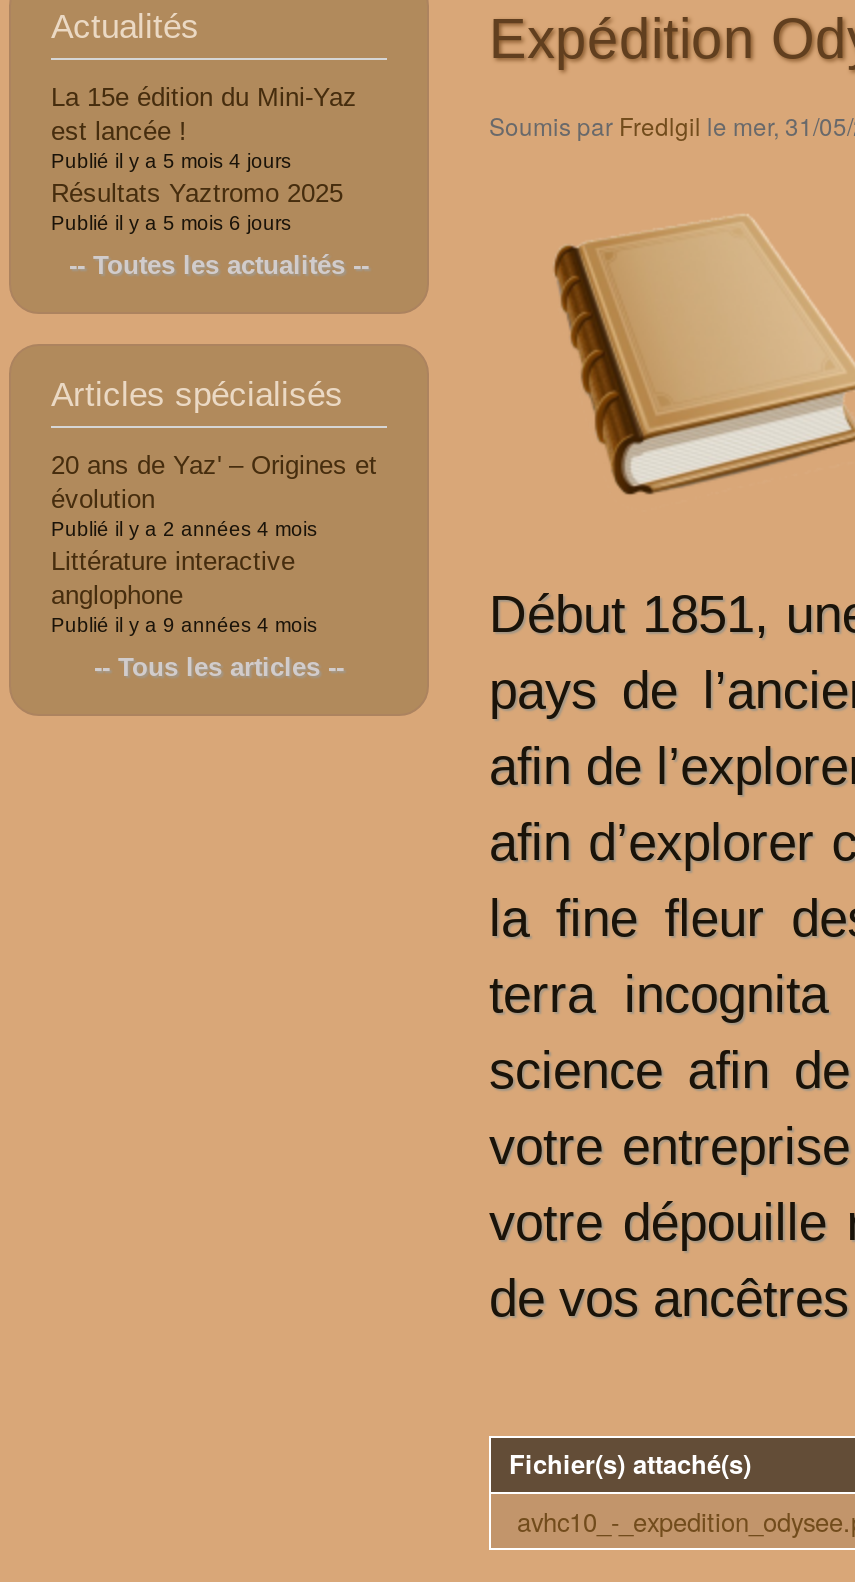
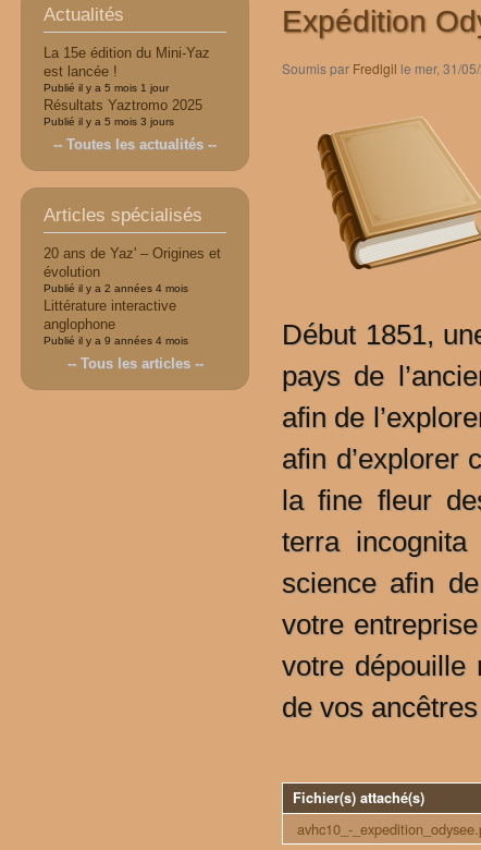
- Publié il y a 5 mois 4 jours
+ Publié il y a 5 mois 1 jour

- Publié il y a 5 mois 6 jours
+ Publié il y a 5 mois 3 jours
